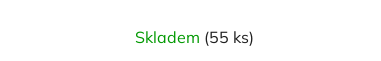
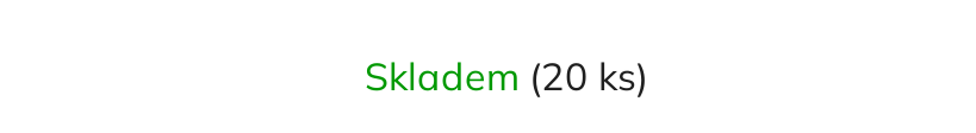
- Skladem (55 ks)
+ Skladem (20 ks)
